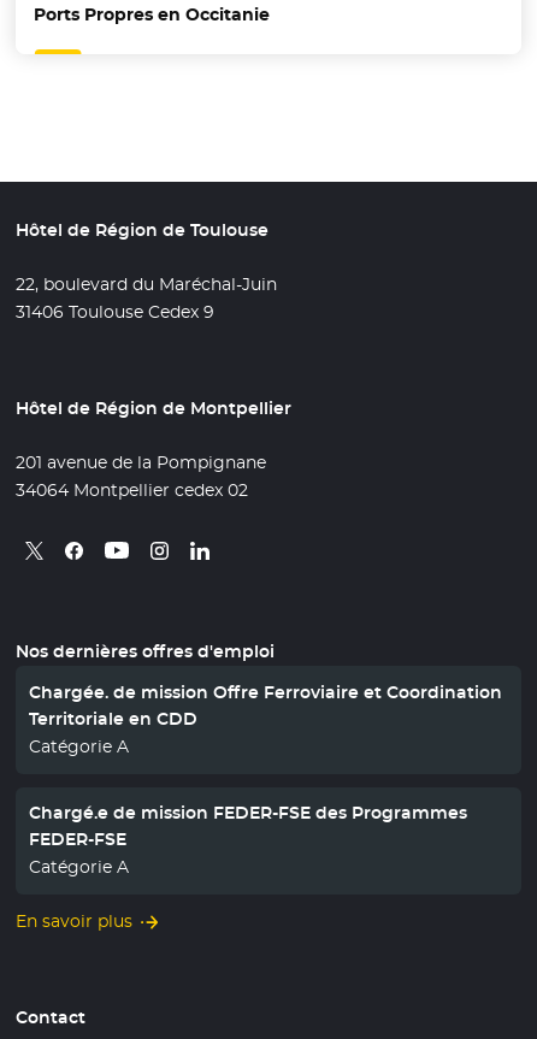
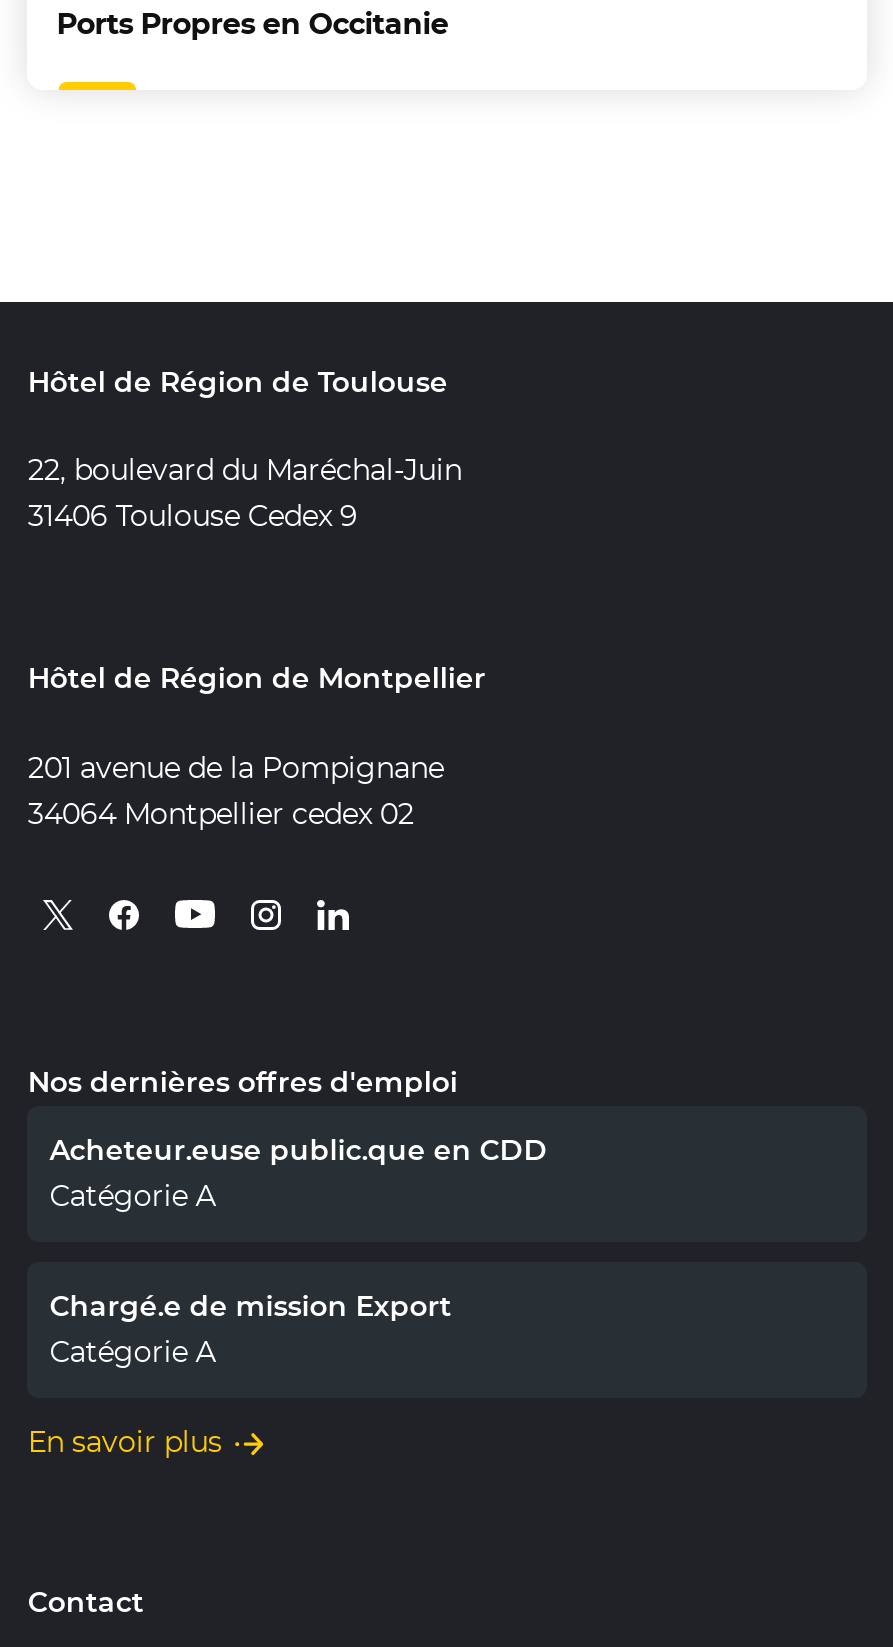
- Chargée. de mission Offre Ferroviaire et Coordination
- Territoriale en CDD
+ Acheteur.euse public.que en CDD

- Chargé.e de mission FEDER-FSE des Programmes
- FEDER-FSE
+ Chargé.e de mission Export
